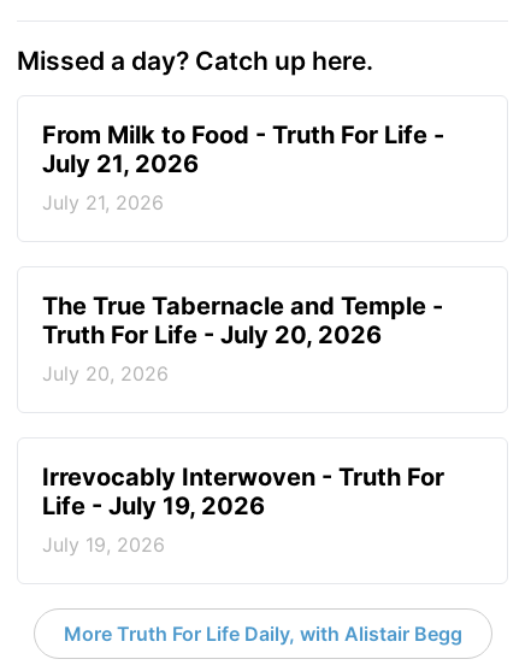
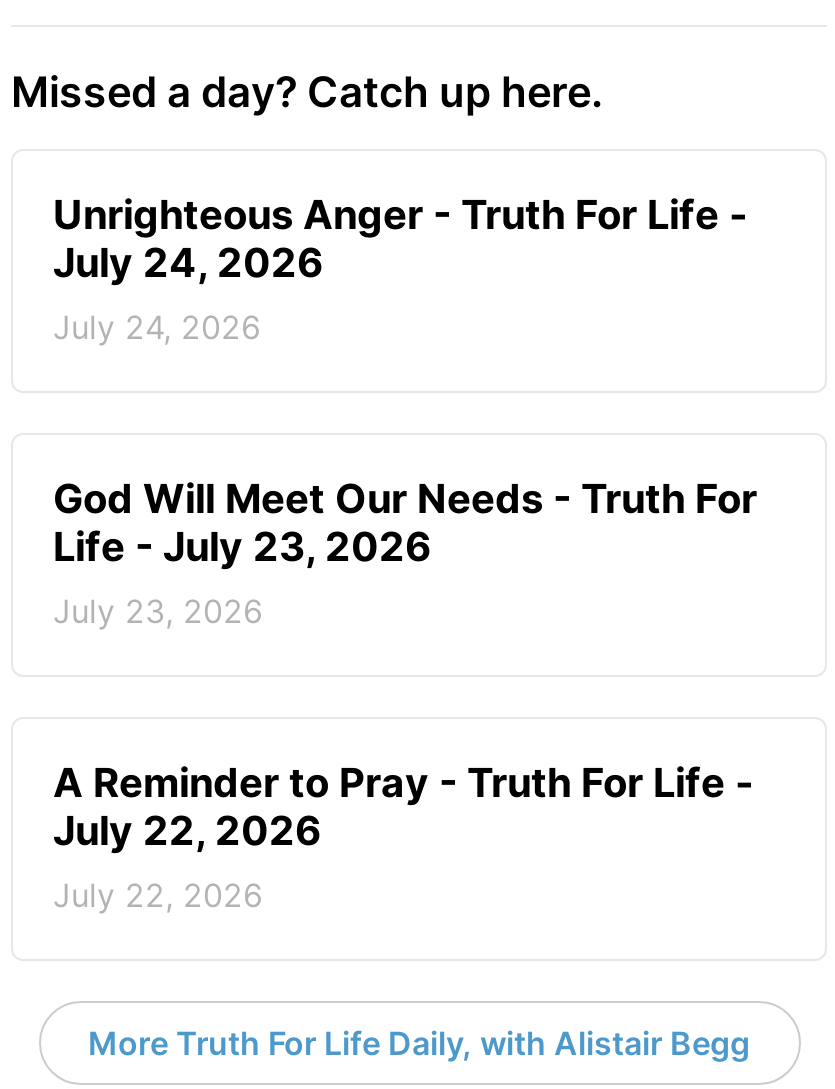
- From Milk to Food - Truth For Life -
- July 21, 2026
- July 21, 2026
+ Unrighteous Anger - Truth For Life -
+ July 24, 2026
+ July 24, 2026

- The True Tabernacle and Temple -
- Truth For Life - July 20, 2026
- July 20, 2026
+ God Will Meet Our Needs - Truth For
+ Life - July 23, 2026
+ July 23, 2026

- Irrevocably Interwoven - Truth For
- Life - July 19, 2026
- July 19, 2026
+ A Reminder to Pray - Truth For Life -
+ July 22, 2026
+ July 22, 2026
